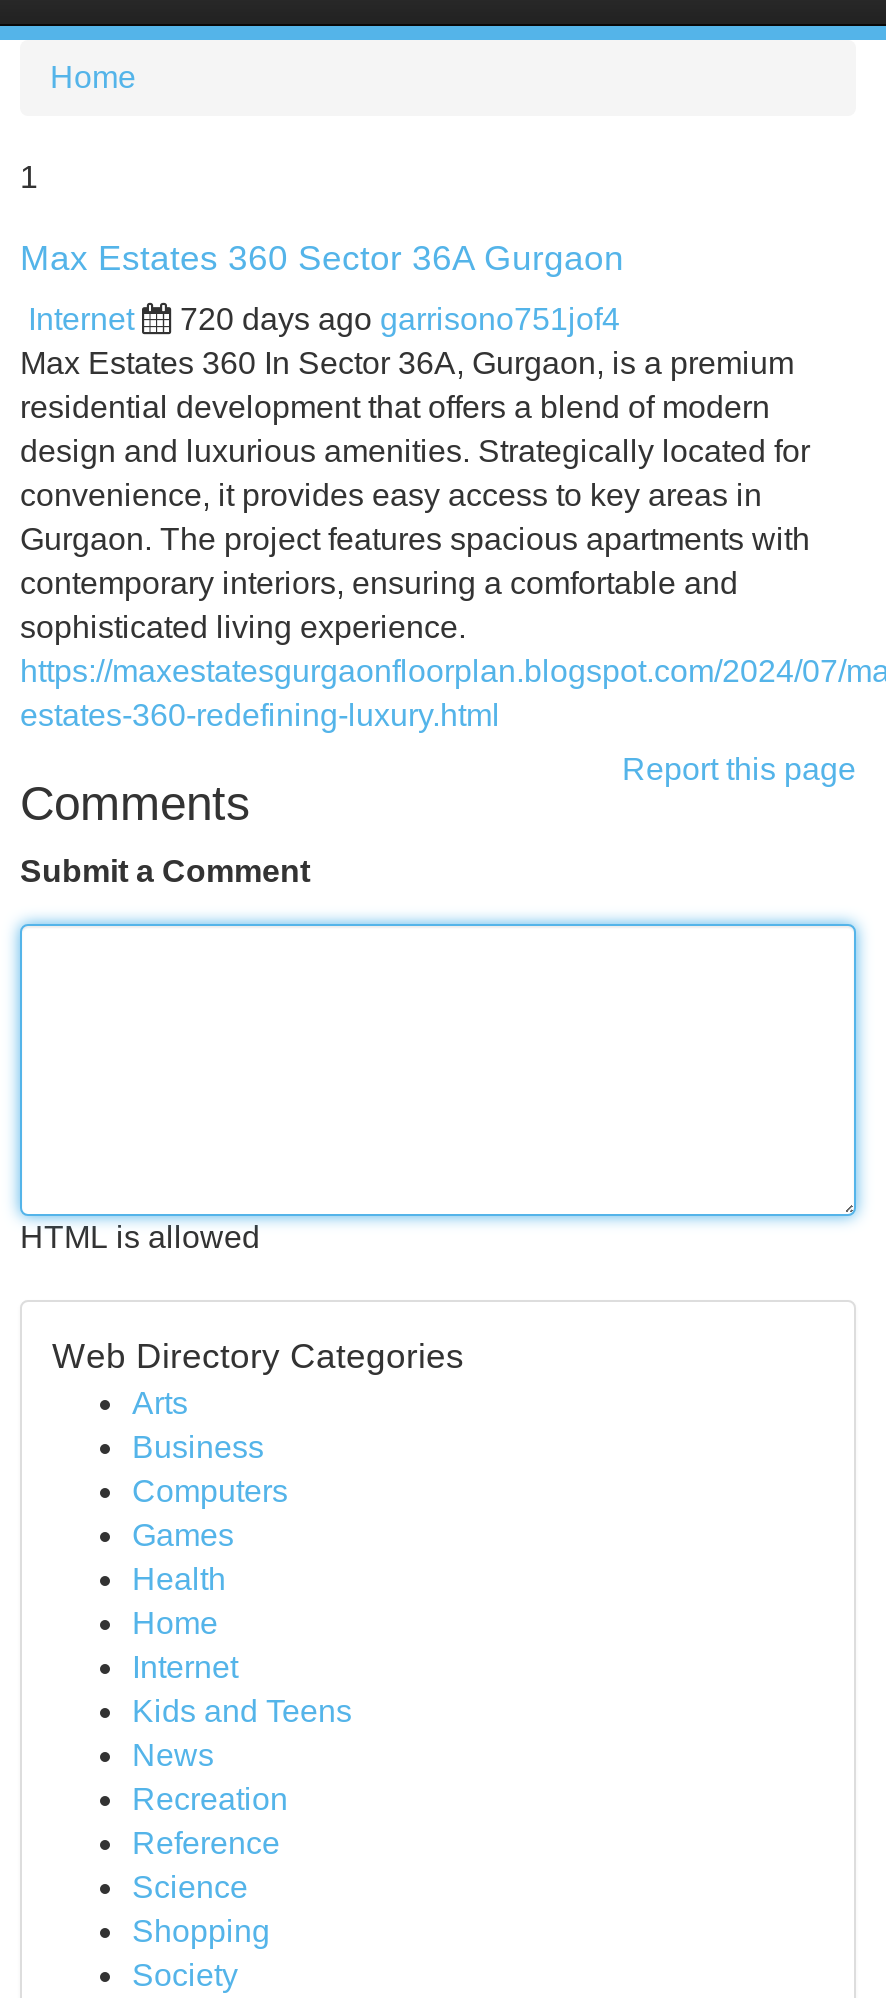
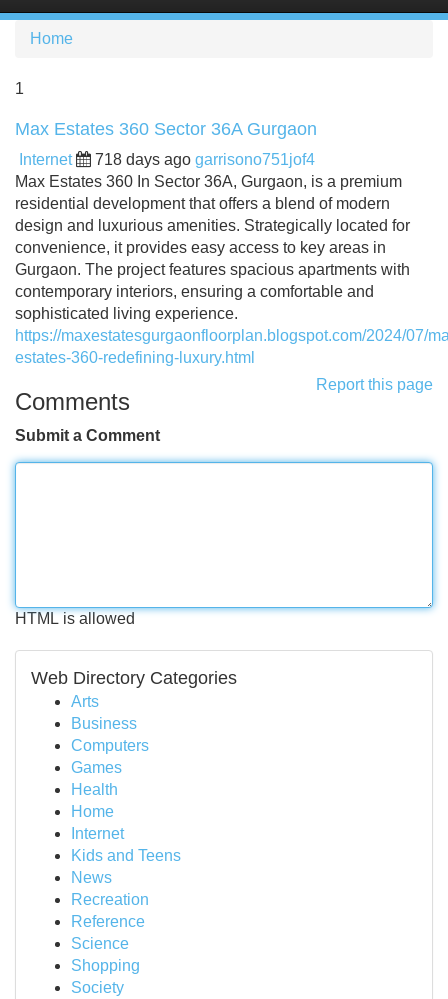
- 720 days ago garrisono751jof4
+ 718 days ago garrisono751jof4
